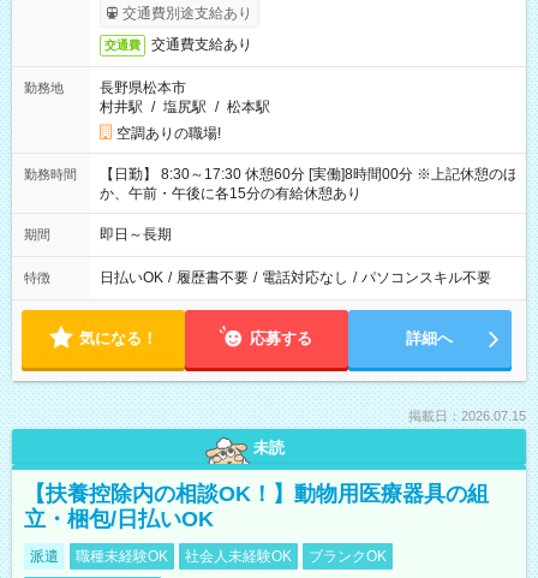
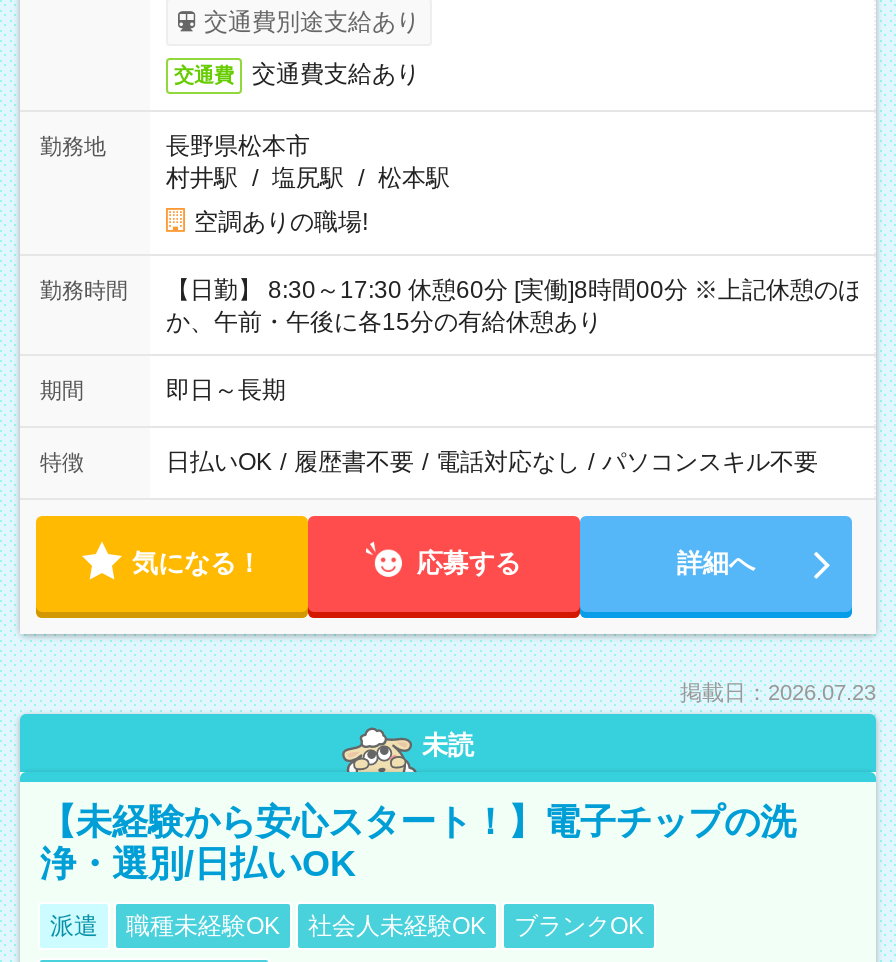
- 掲載日：2026.07.15
+ 掲載日：2026.07.23

- 【扶養控除内の相談OK！】動物用医療器具の組
+ 【未経験から安心スタート！】電子チップの洗

- 立・梱包/日払いOK
+ 浄・選別/日払いOK
